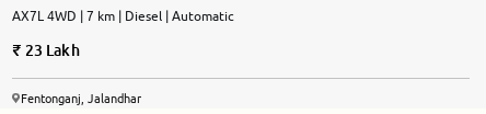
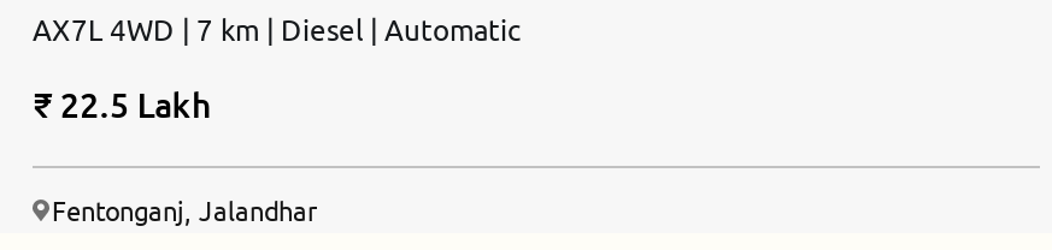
- 23 Lakh
+ 22.5 Lakh
